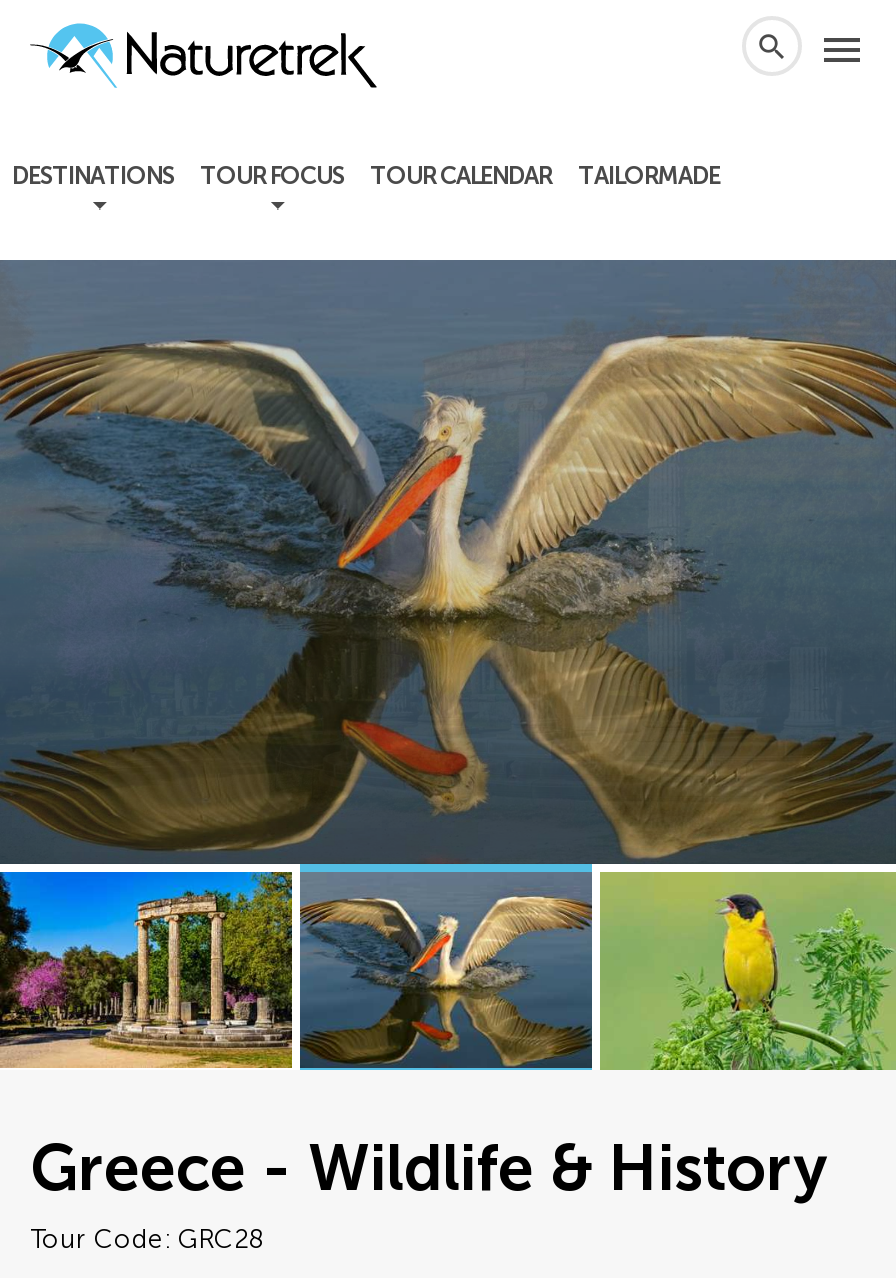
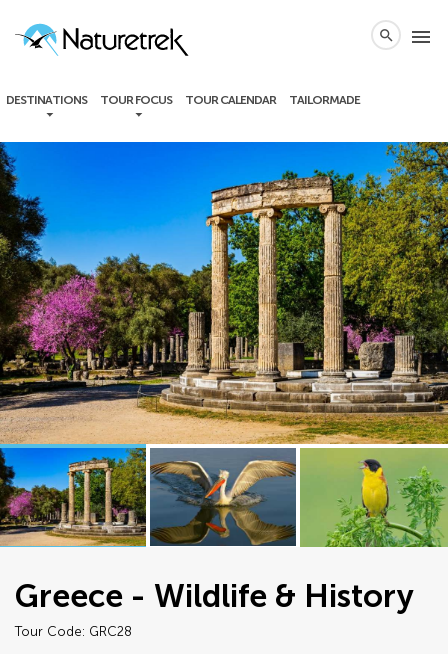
- [image]
+ [image]
